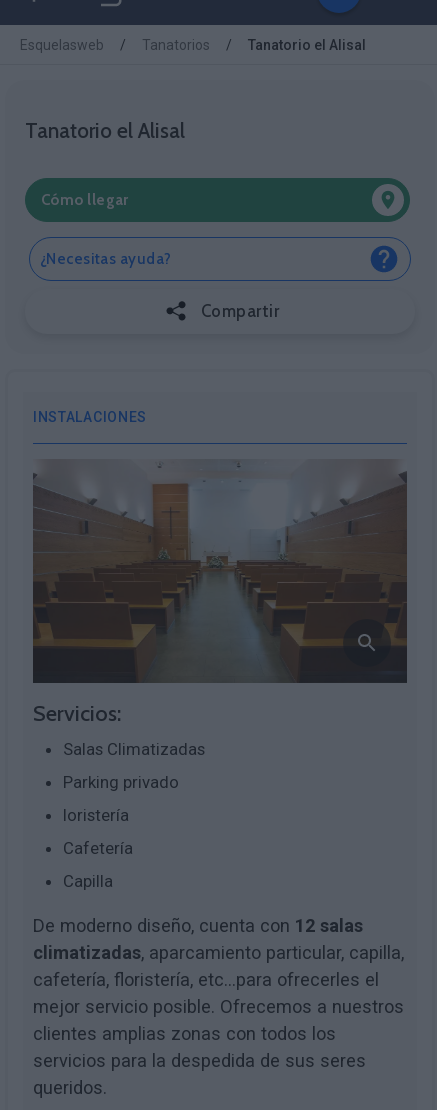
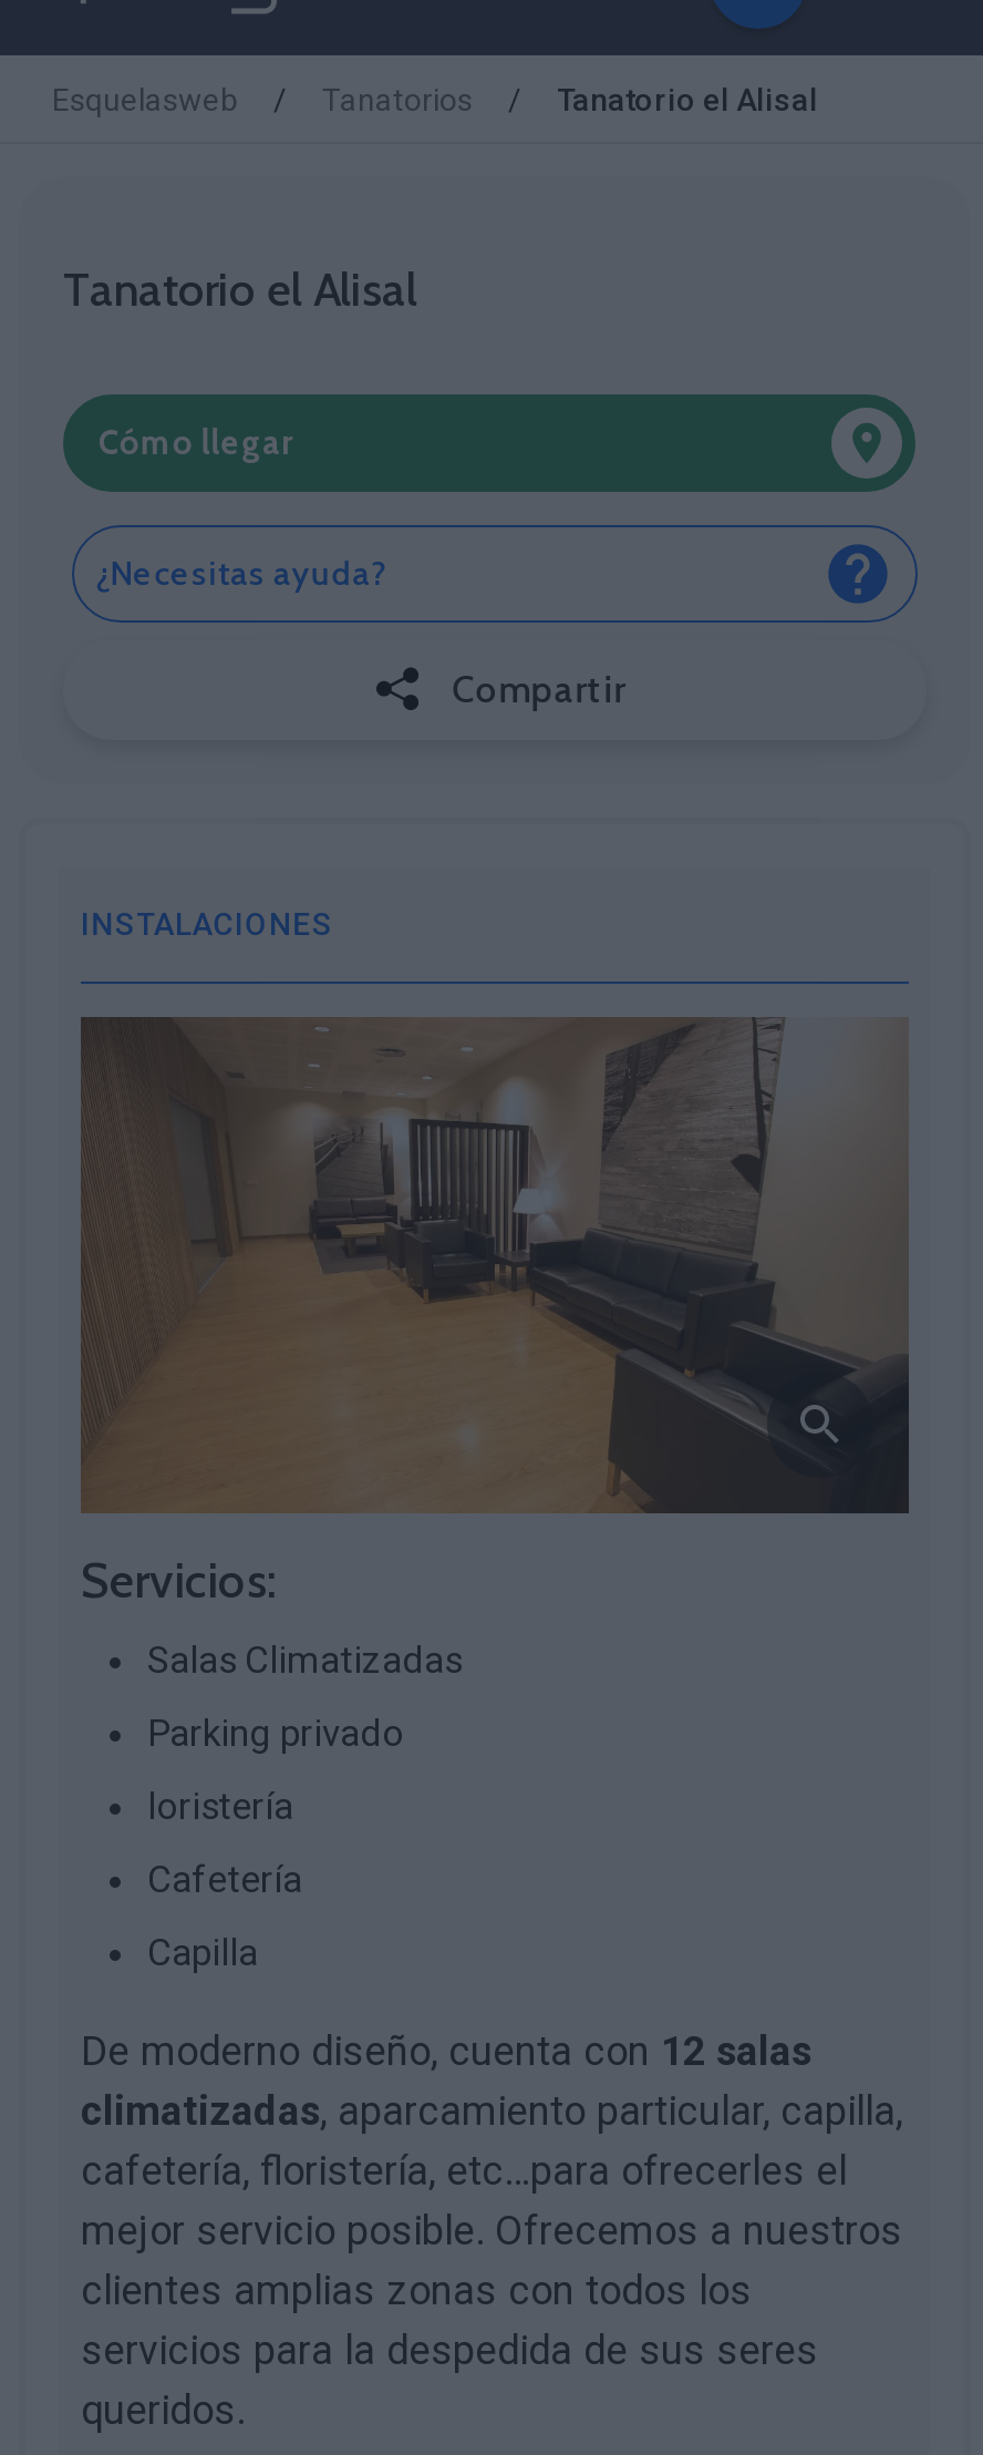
- [image]
+ [image]
